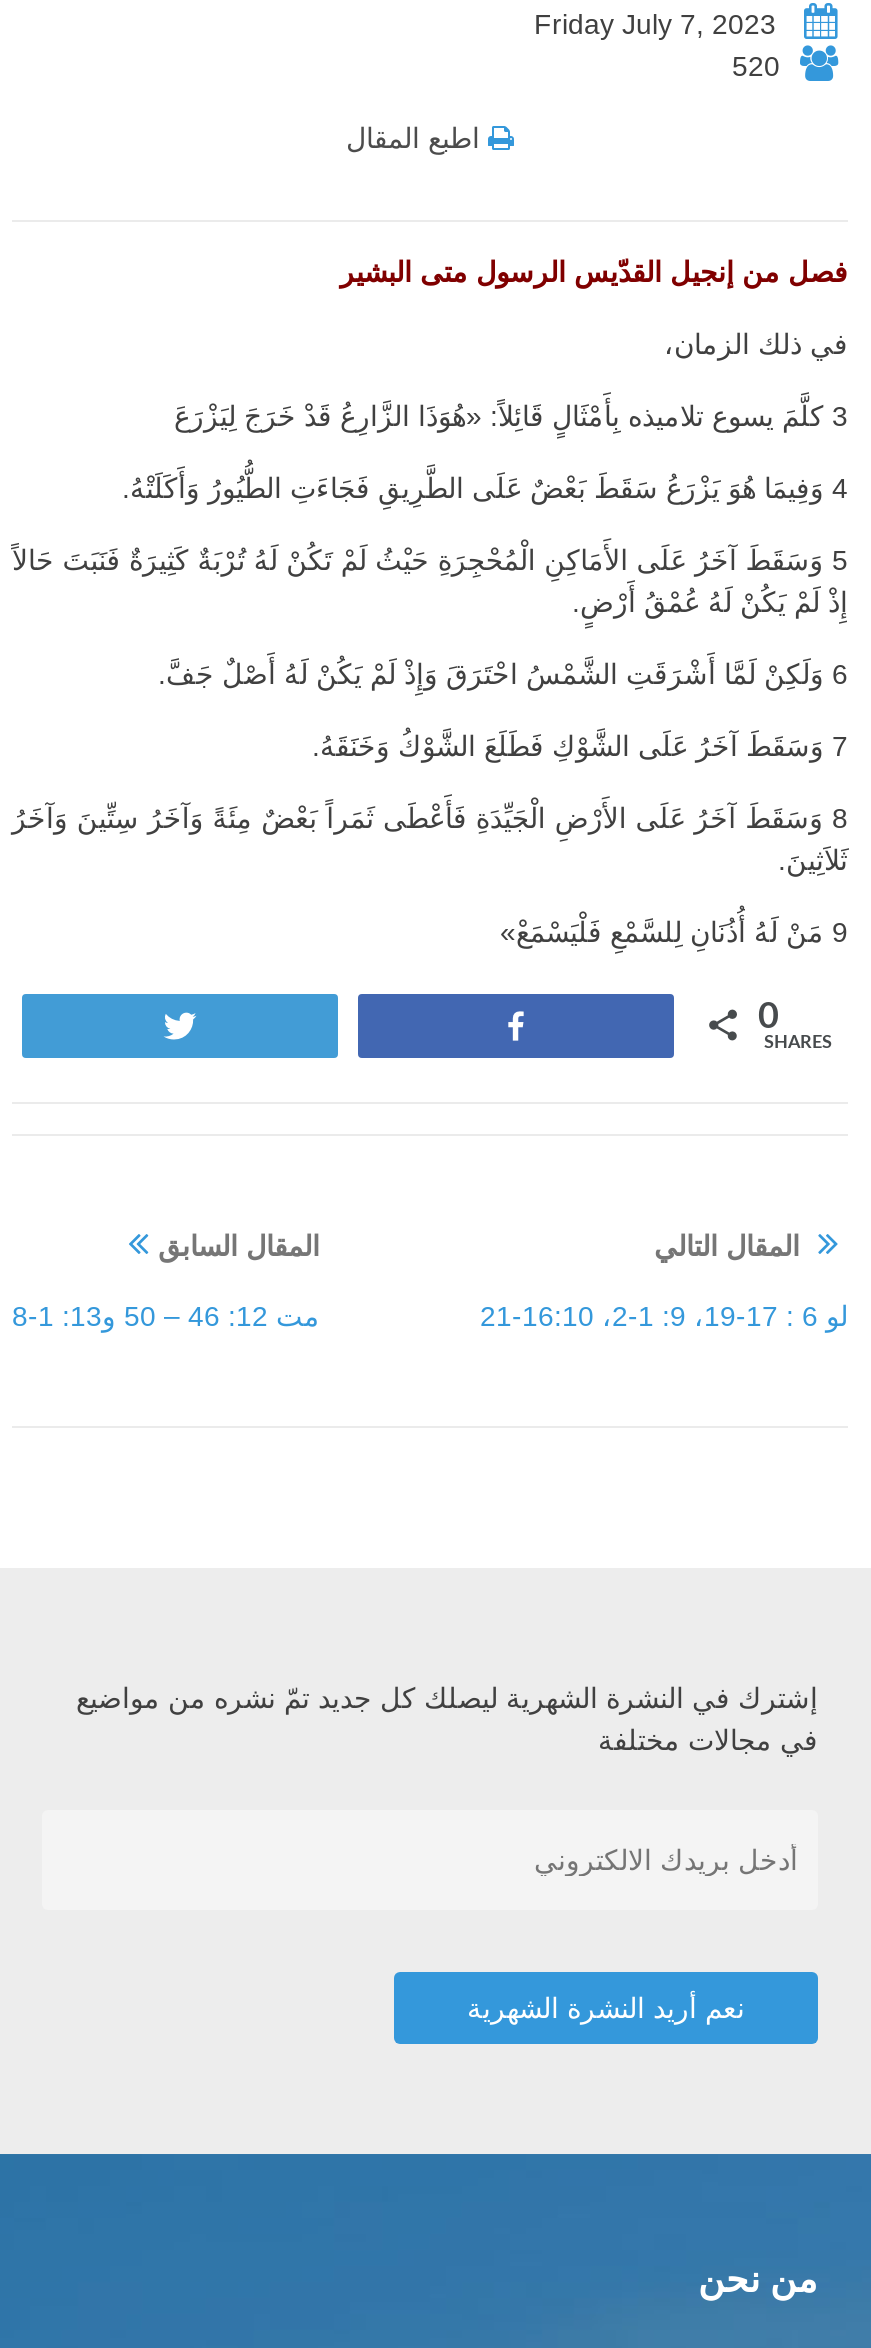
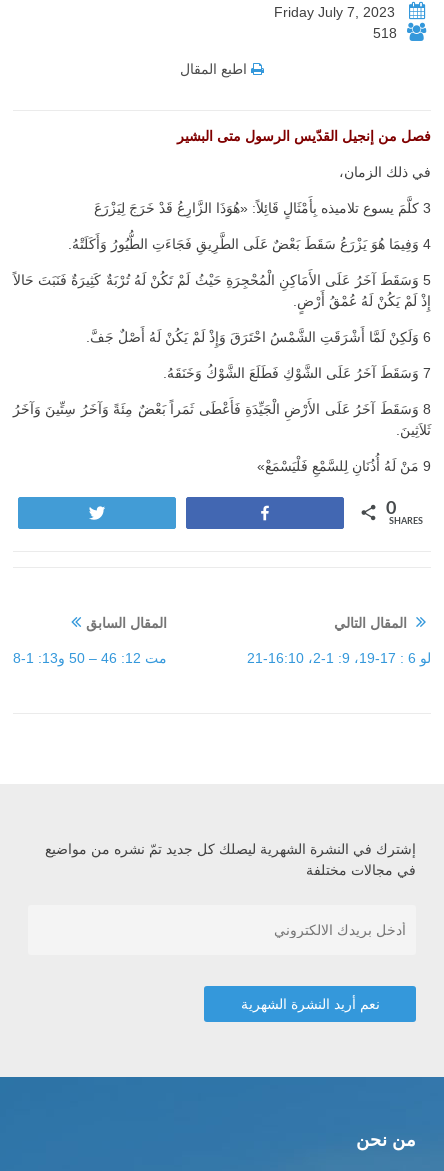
- 520
+ 518
